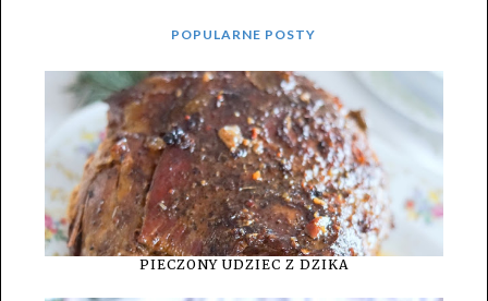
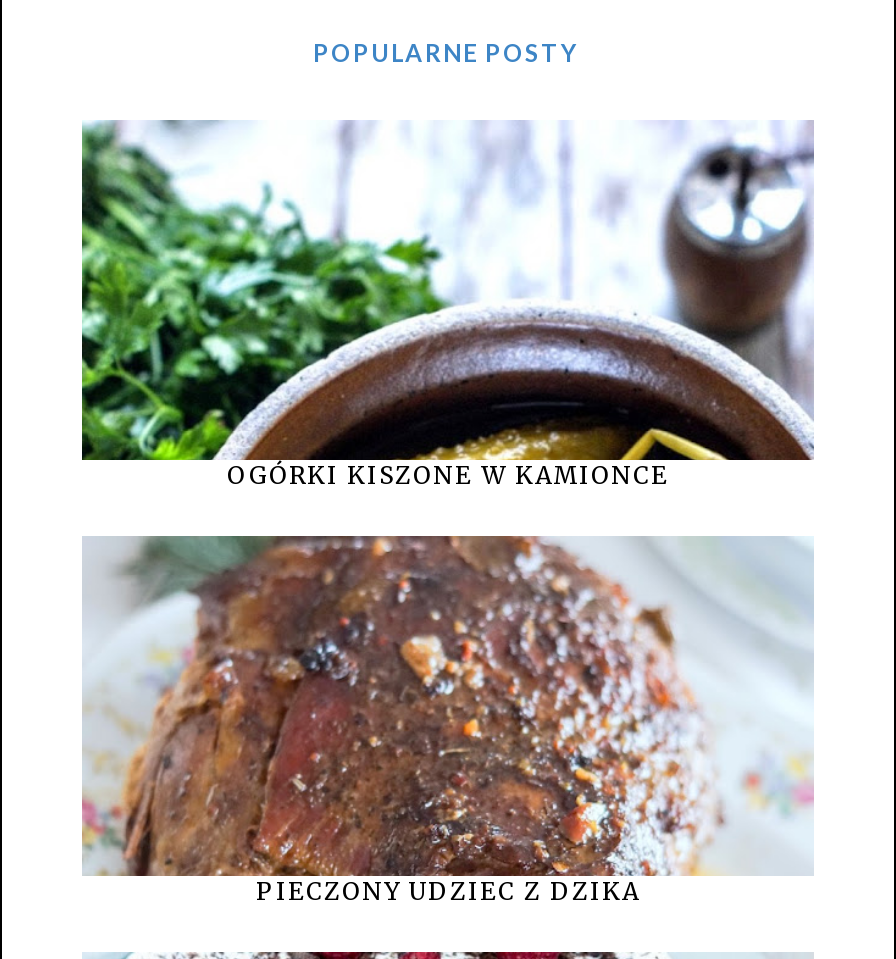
+ [image]
+ OGÓRKI KISZONE W KAMIONCE
